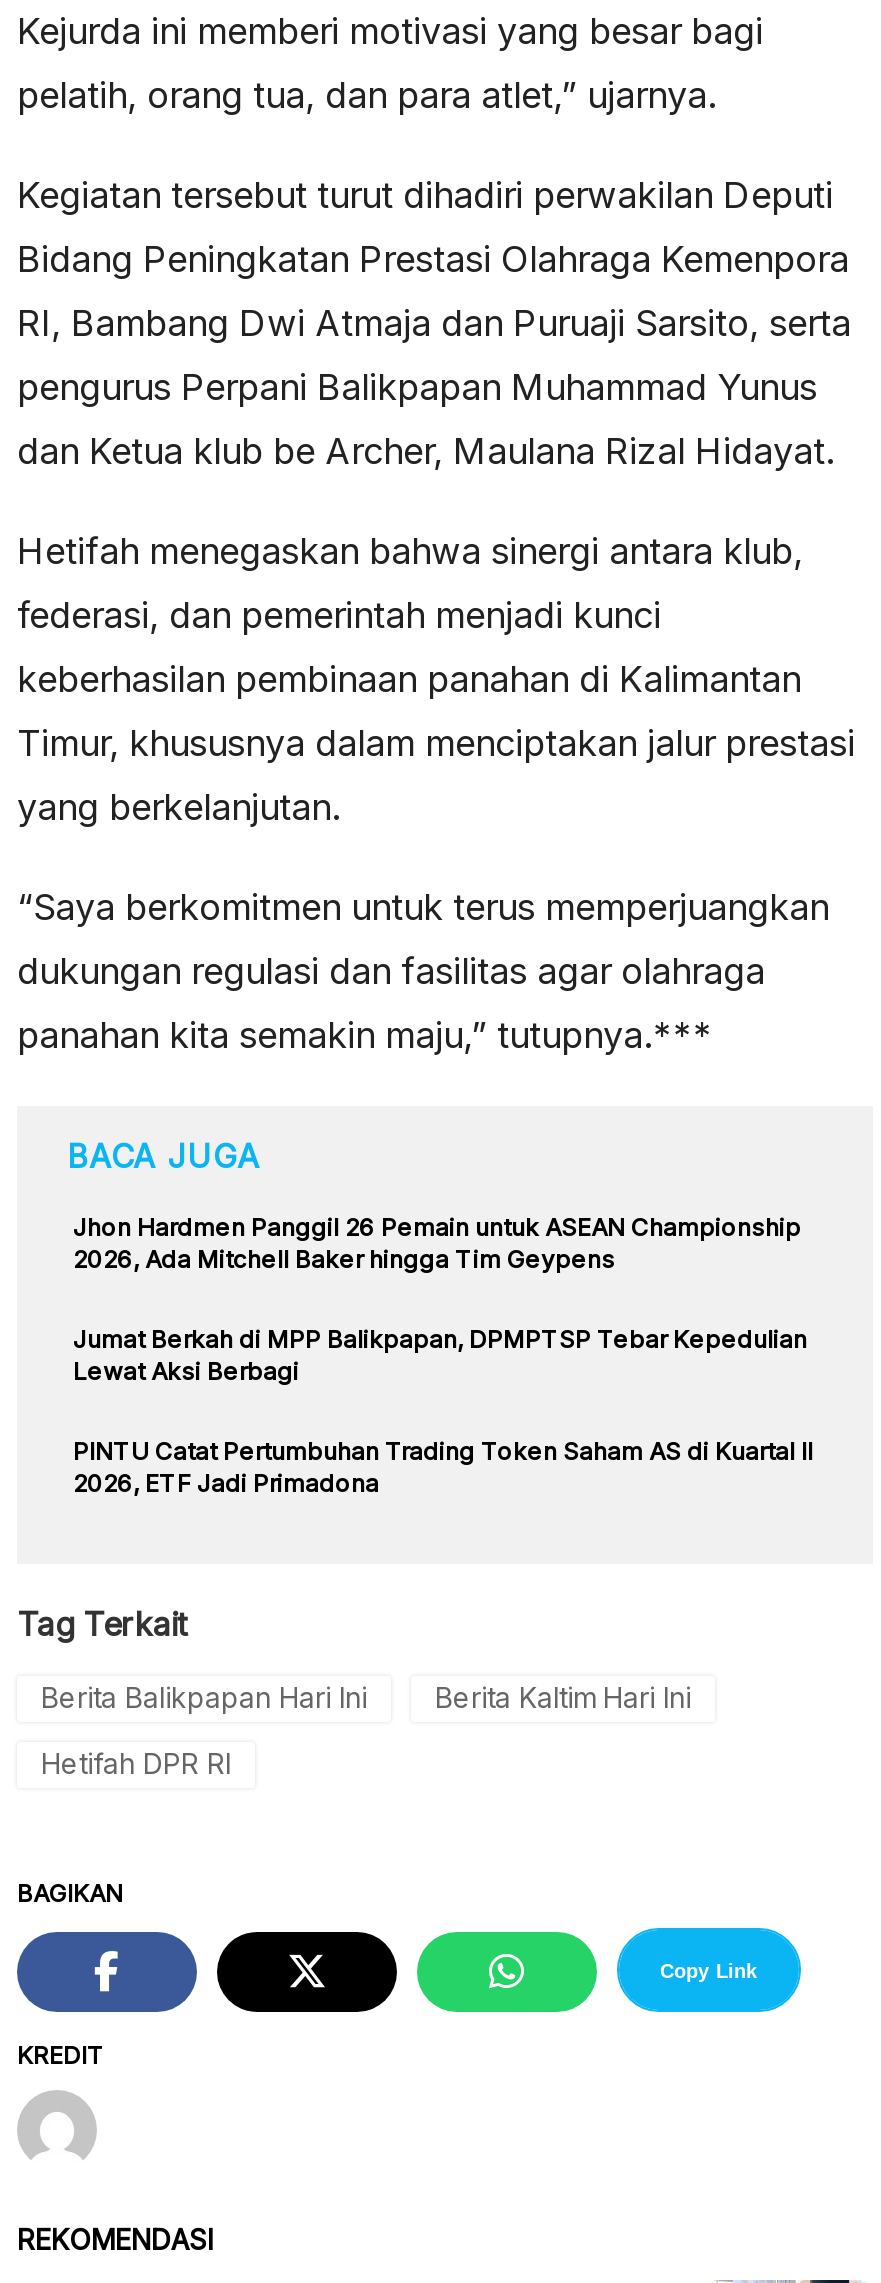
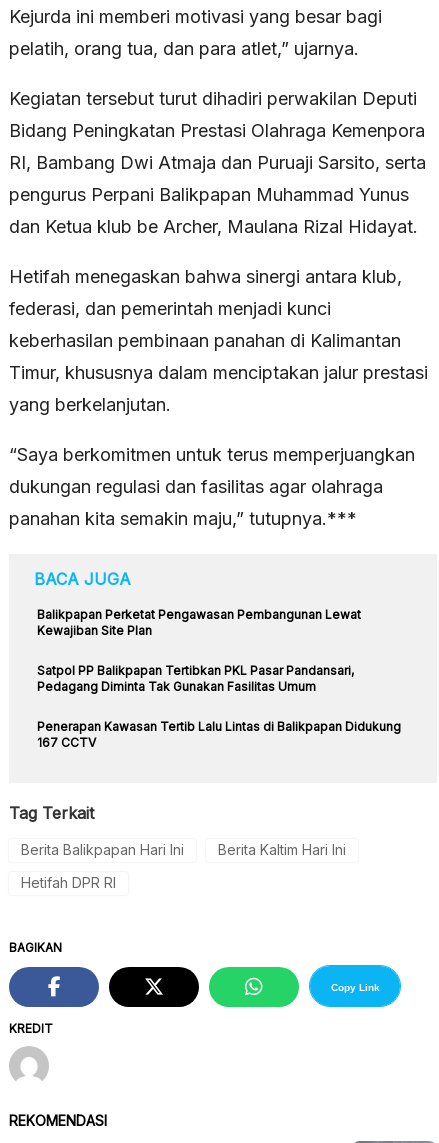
- Jhon Hardmen Panggil 26 Pemain untuk ASEAN Championship
- 2026, Ada Mitchell Baker hingga Tim Geypens
+ Balikpapan Perketat Pengawasan Pembangunan Lewat
+ Kewajiban Site Plan

- Jumat Berkah di MPP Balikpapan, DPMPTSP Tebar Kepedulian
- Lewat Aksi Berbagi
+ Satpol PP Balikpapan Tertibkan PKL Pasar Pandansari,
+ Pedagang Diminta Tak Gunakan Fasilitas Umum

- PINTU Catat Pertumbuhan Trading Token Saham AS di Kuartal II
- 2026, ETF Jadi Primadona
+ Penerapan Kawasan Tertib Lalu Lintas di Balikpapan Didukung
+ 167 CCTV
